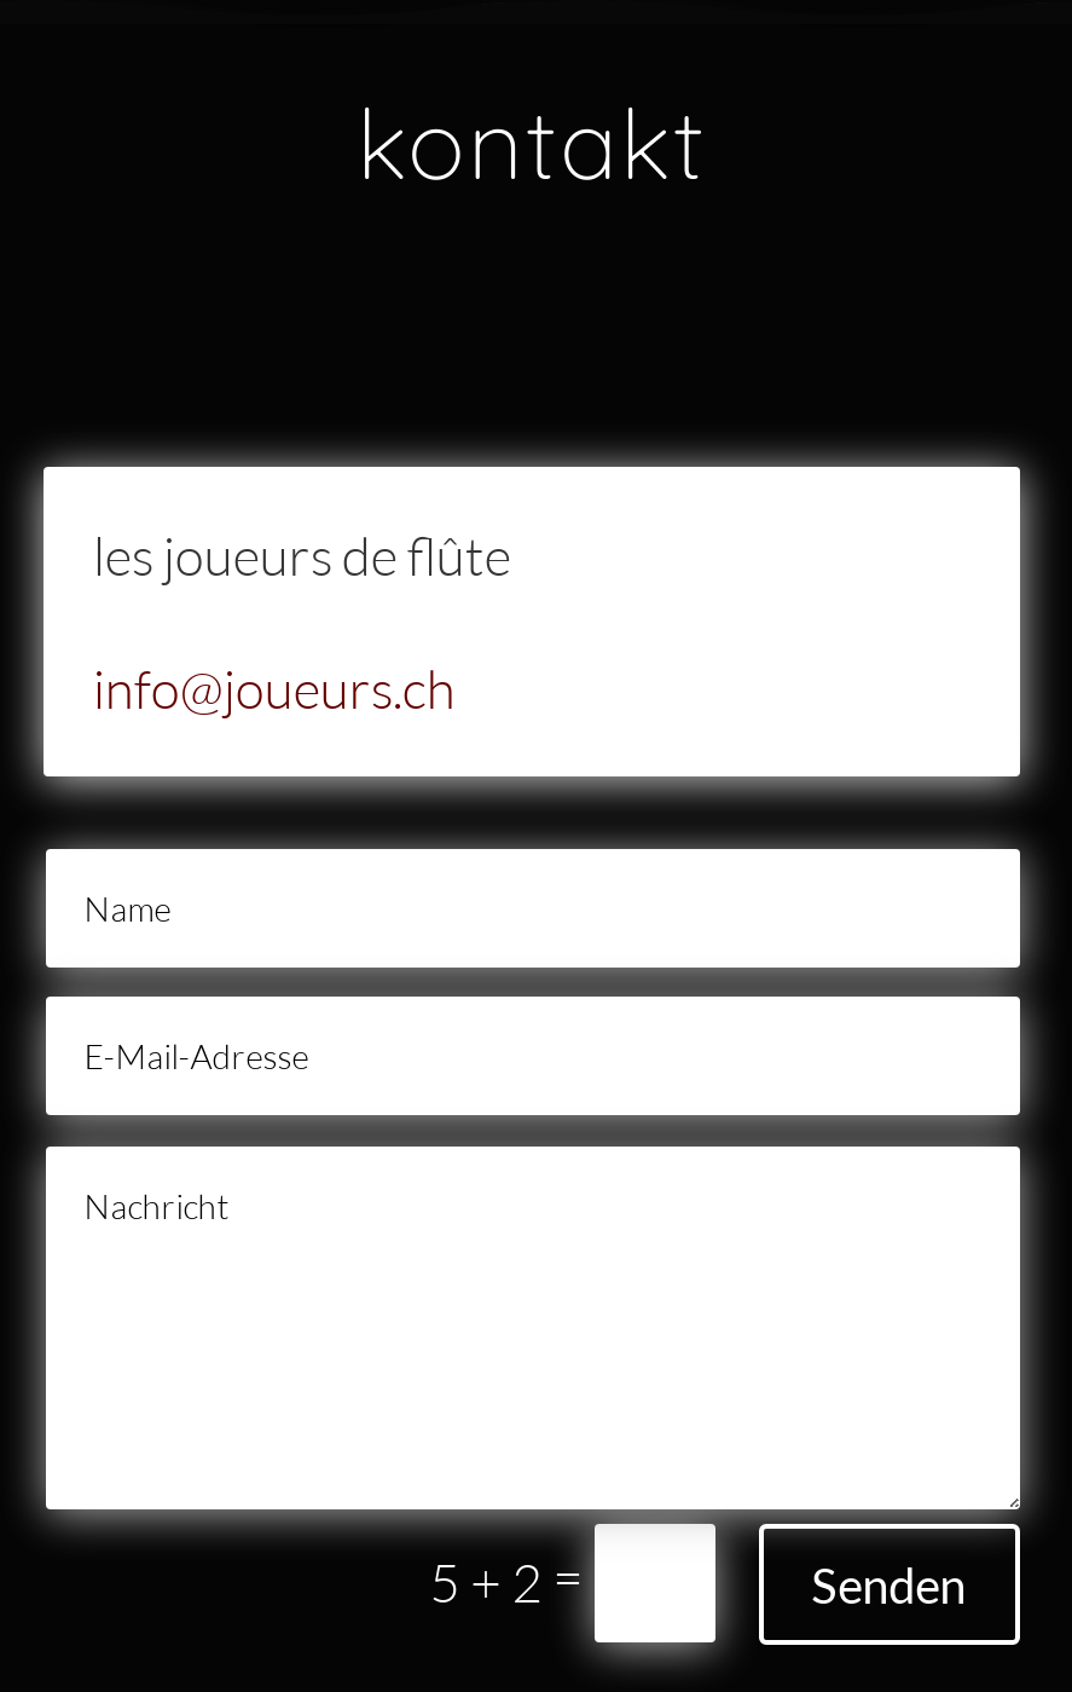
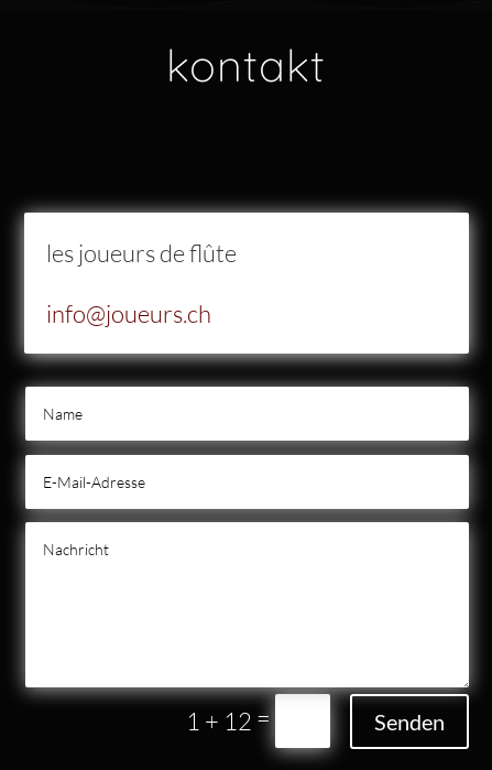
- 5 + 2 =
+ 1 + 12 =
